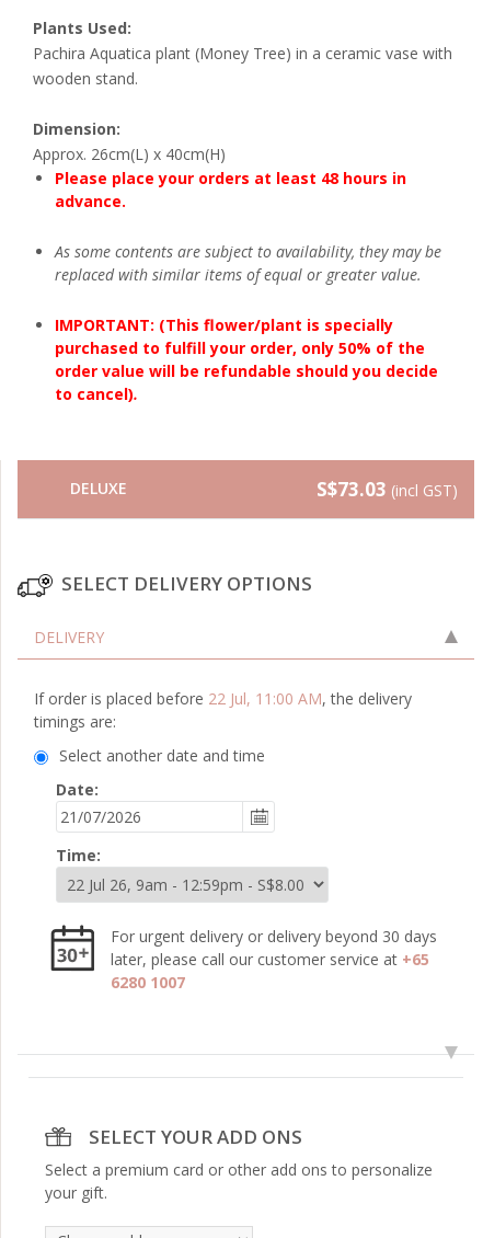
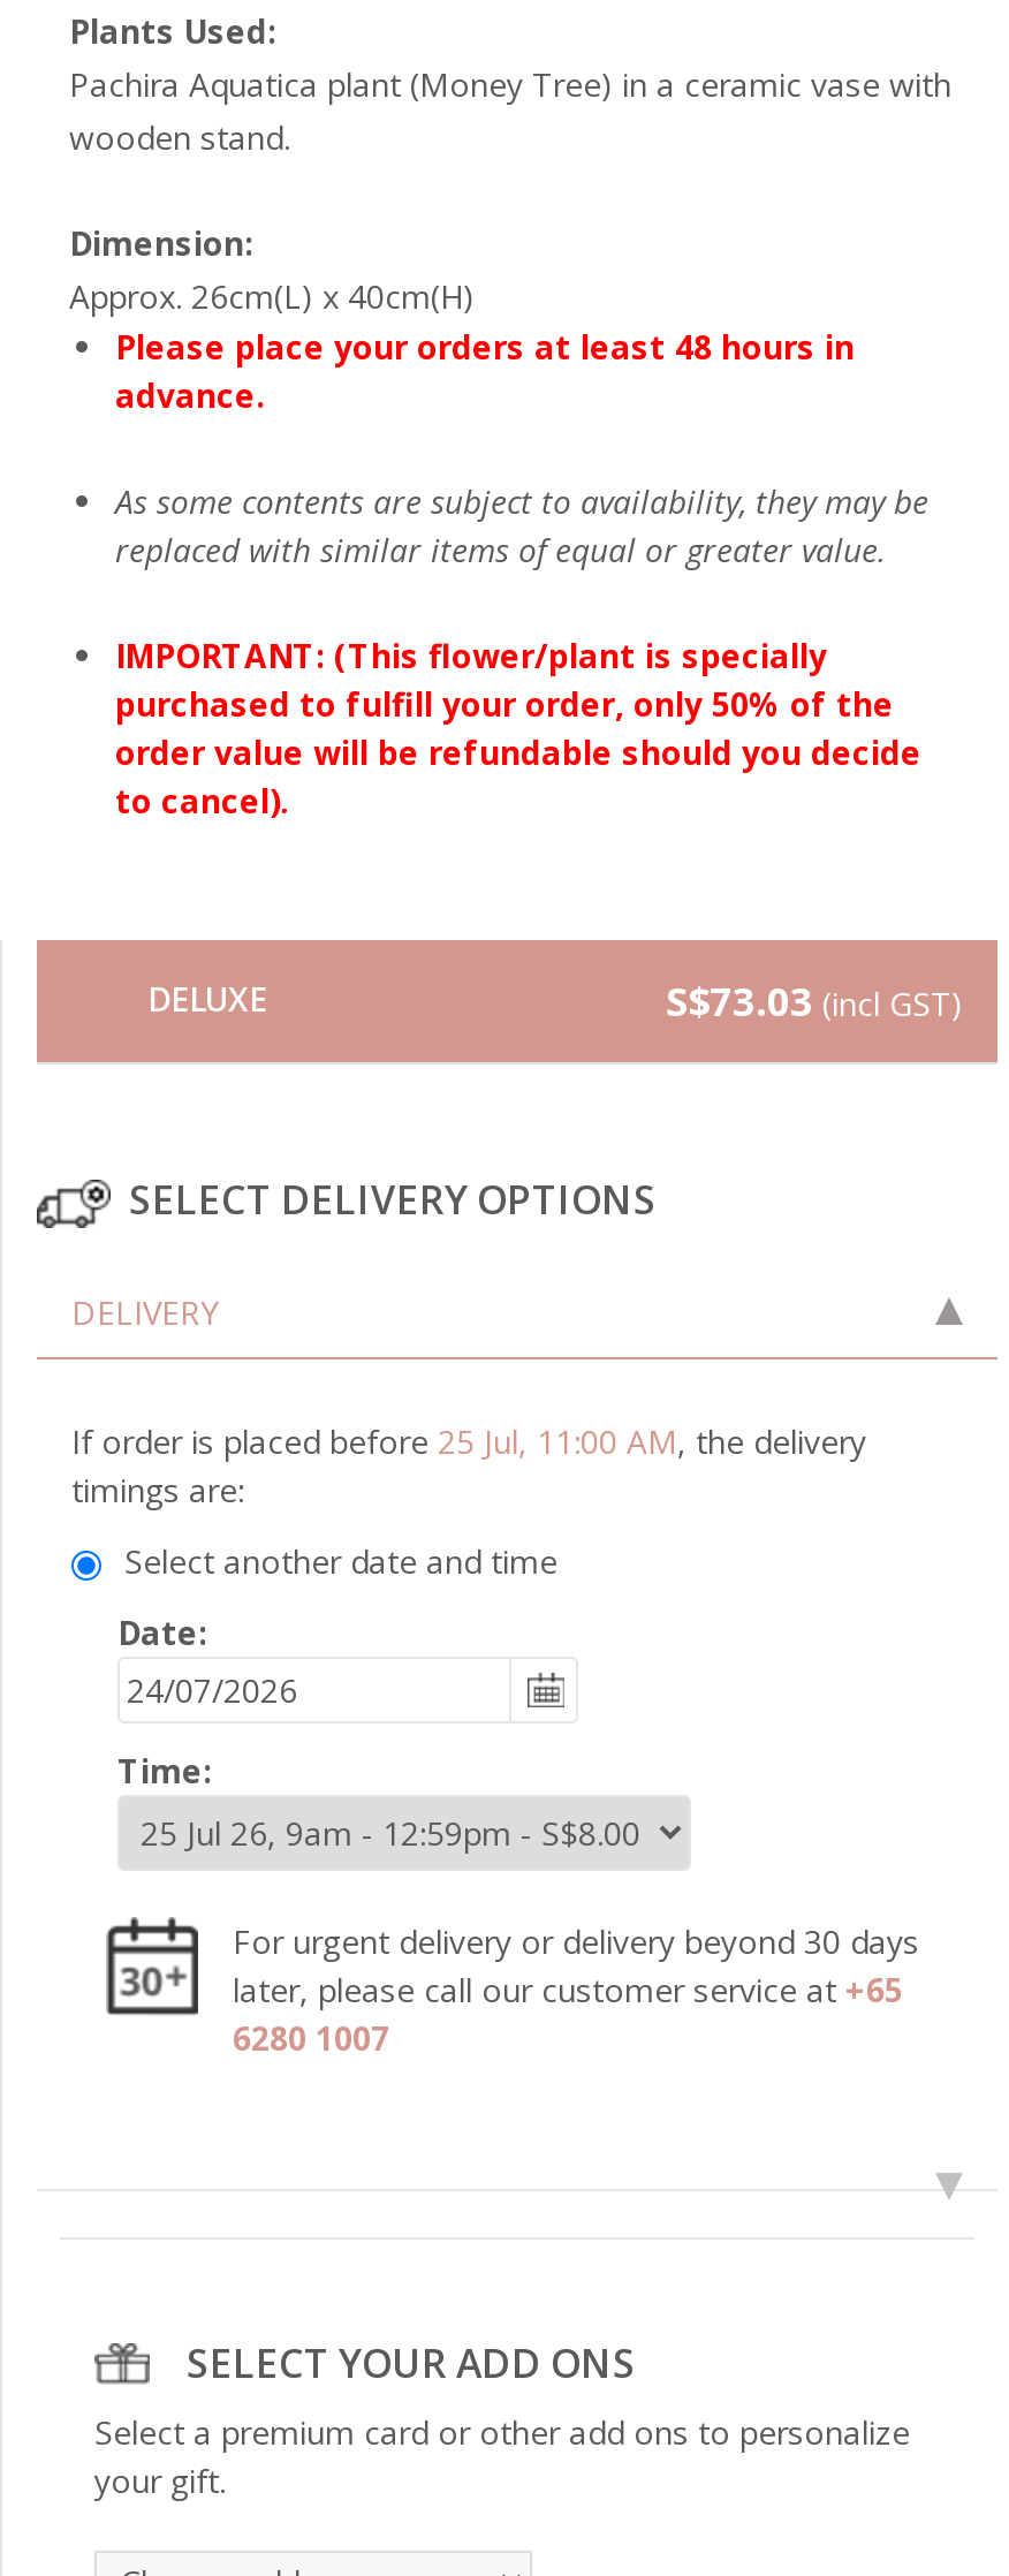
- If order is placed before 22 Jul, 11:00 AM, the delivery
+ If order is placed before 25 Jul, 11:00 AM, the delivery
